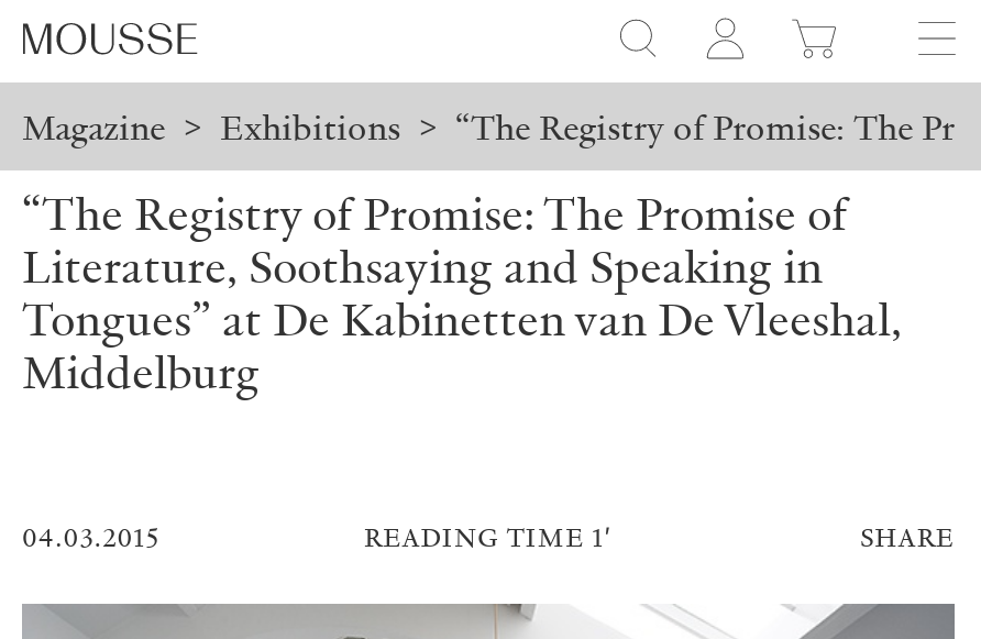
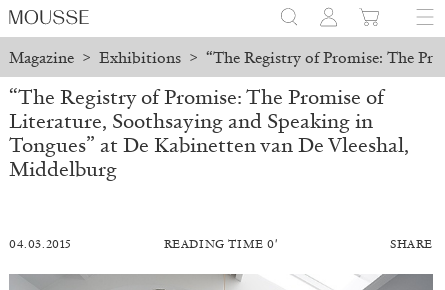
- READING TIME 1′
+ READING TIME 0′
